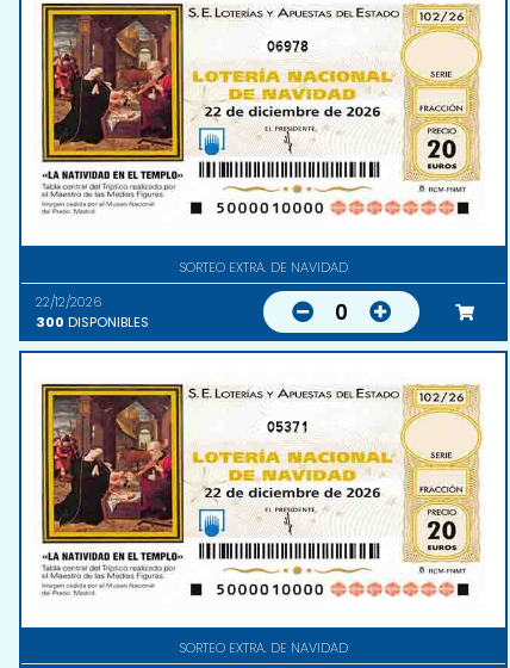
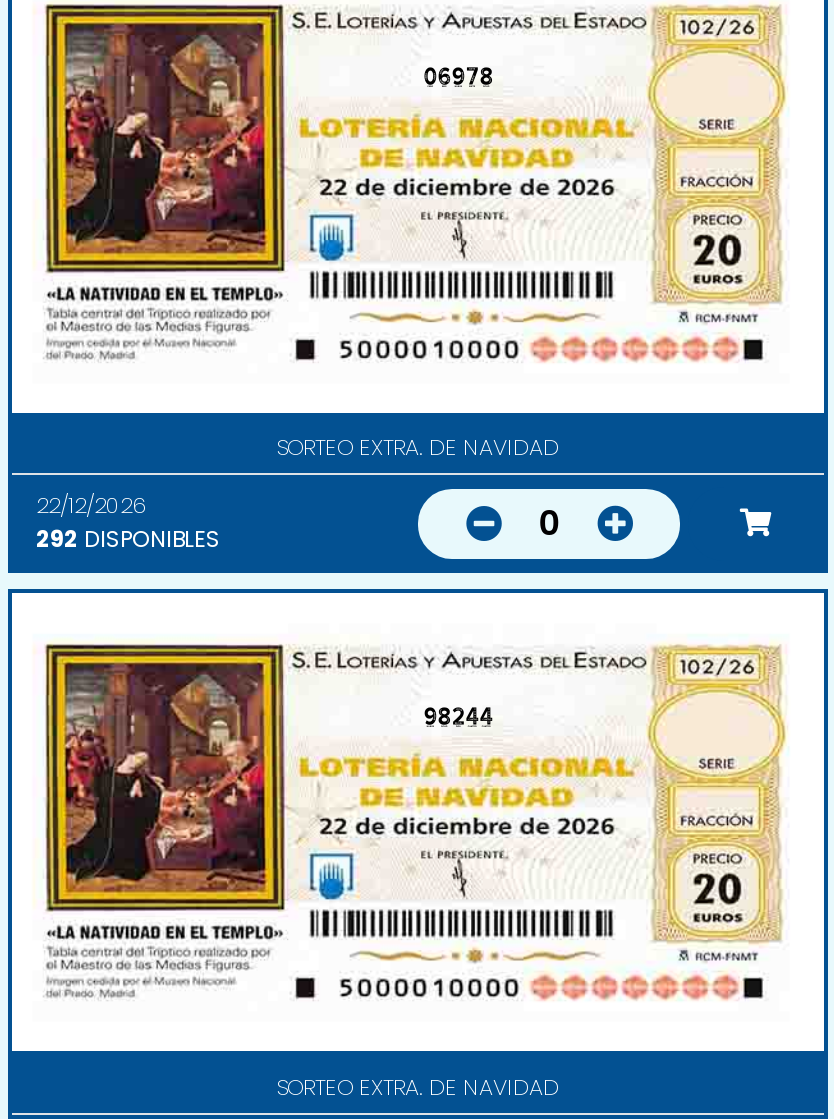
- 300 DISPONIBLES
+ 292 DISPONIBLES

- 05371
+ 98244
